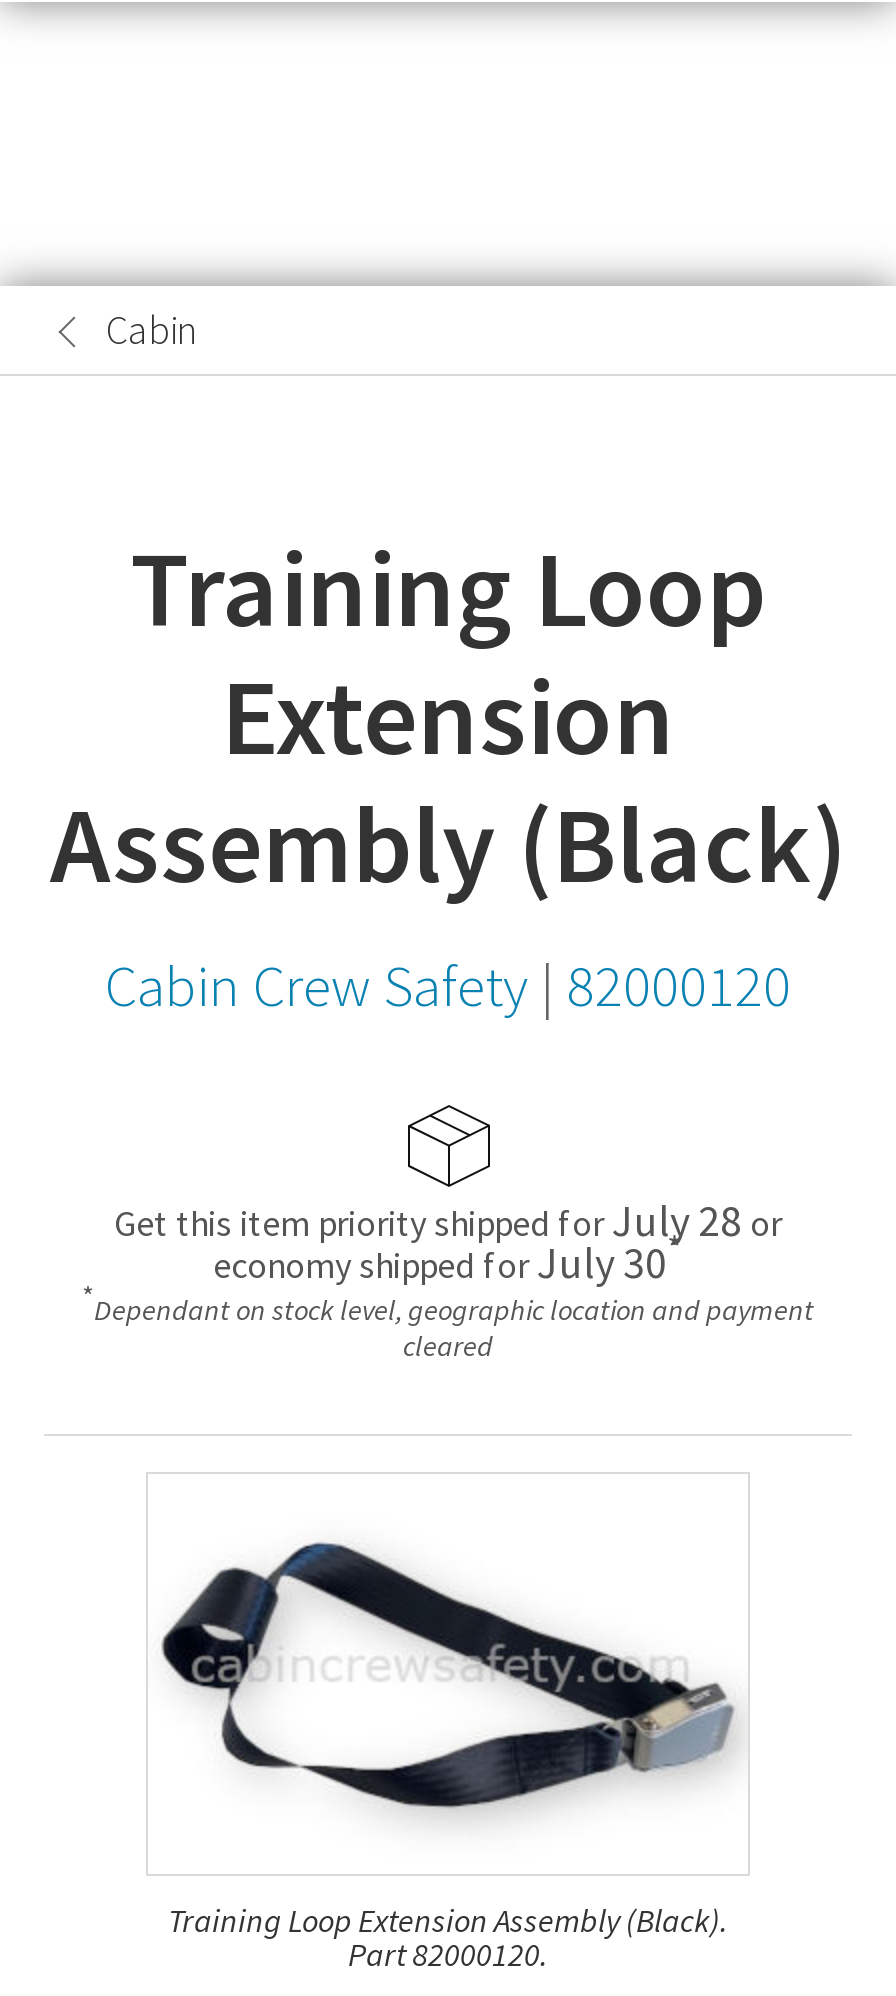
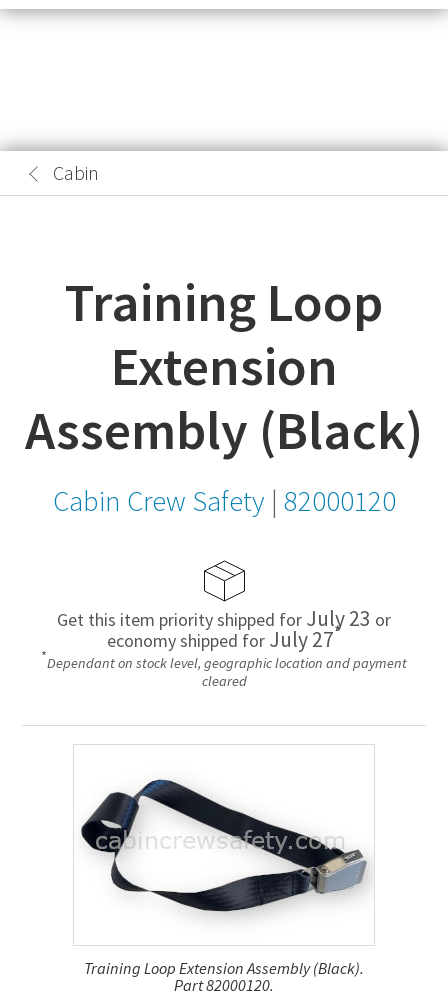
- Get this item priority shipped forJuly 28 or
+ Get this item priority shipped forJuly 23 or

- economy shipped forJuly 30*
+ economy shipped forJuly 27*
